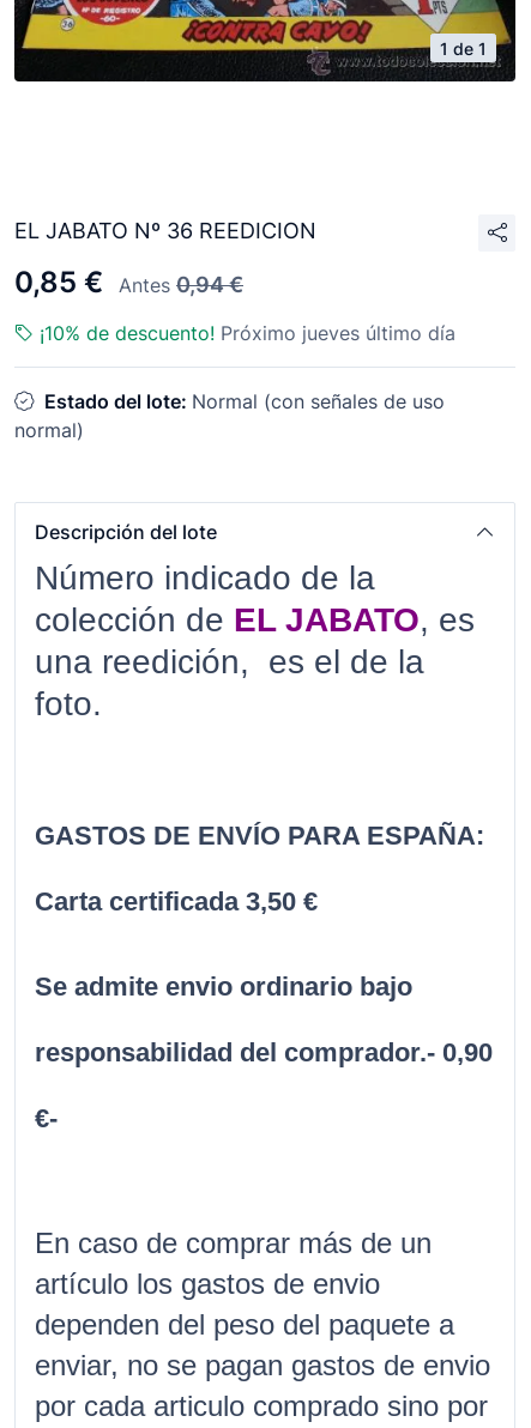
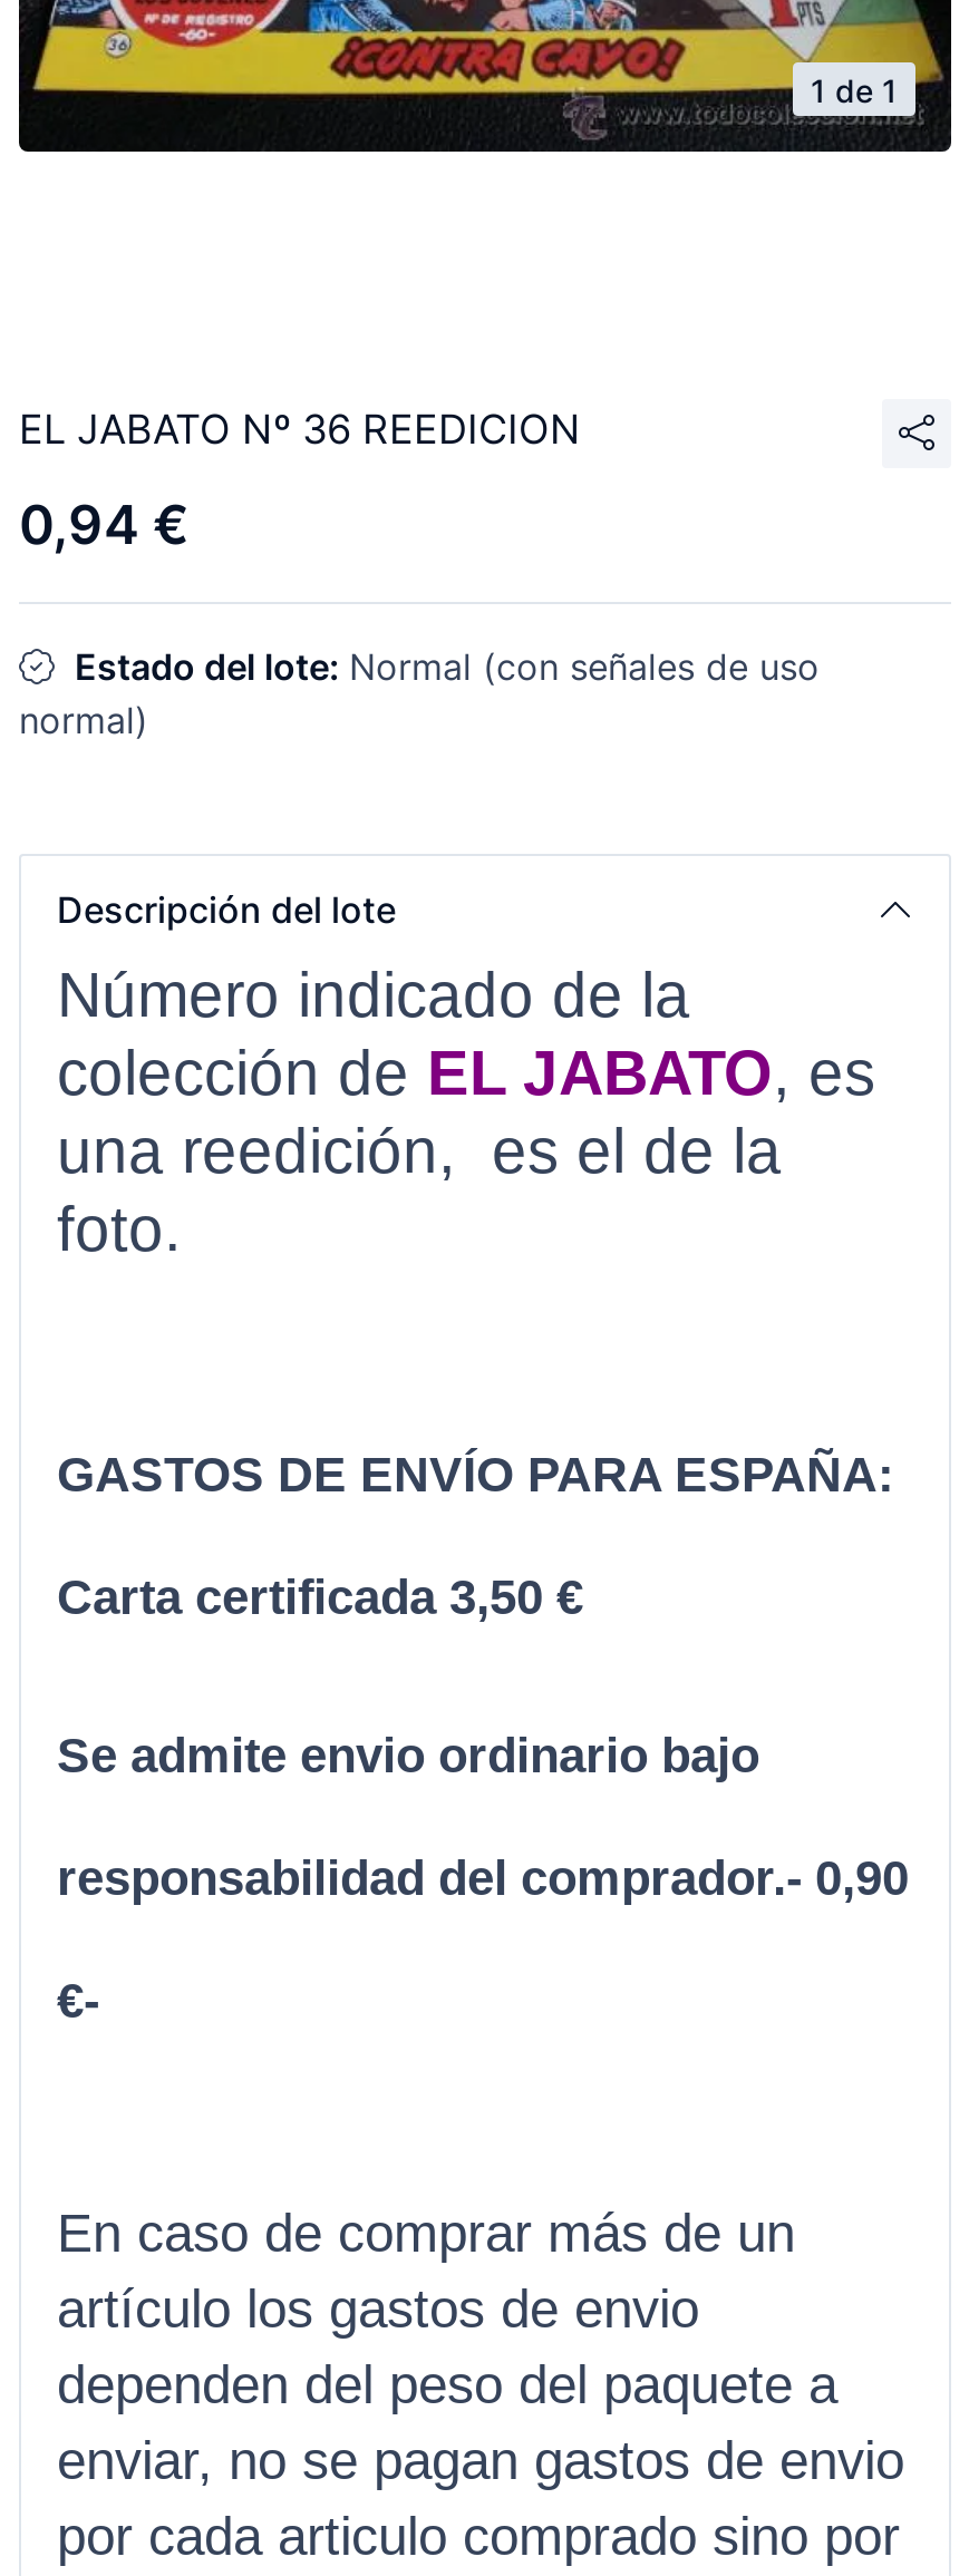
- 0,85 €
- Antes 0,94 €
- ¡10% de descuento! Próximo jueves último día
+ 0,94 €
